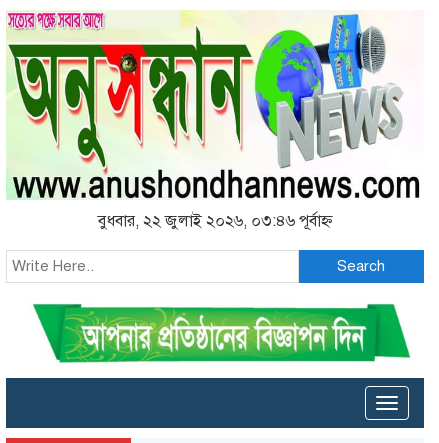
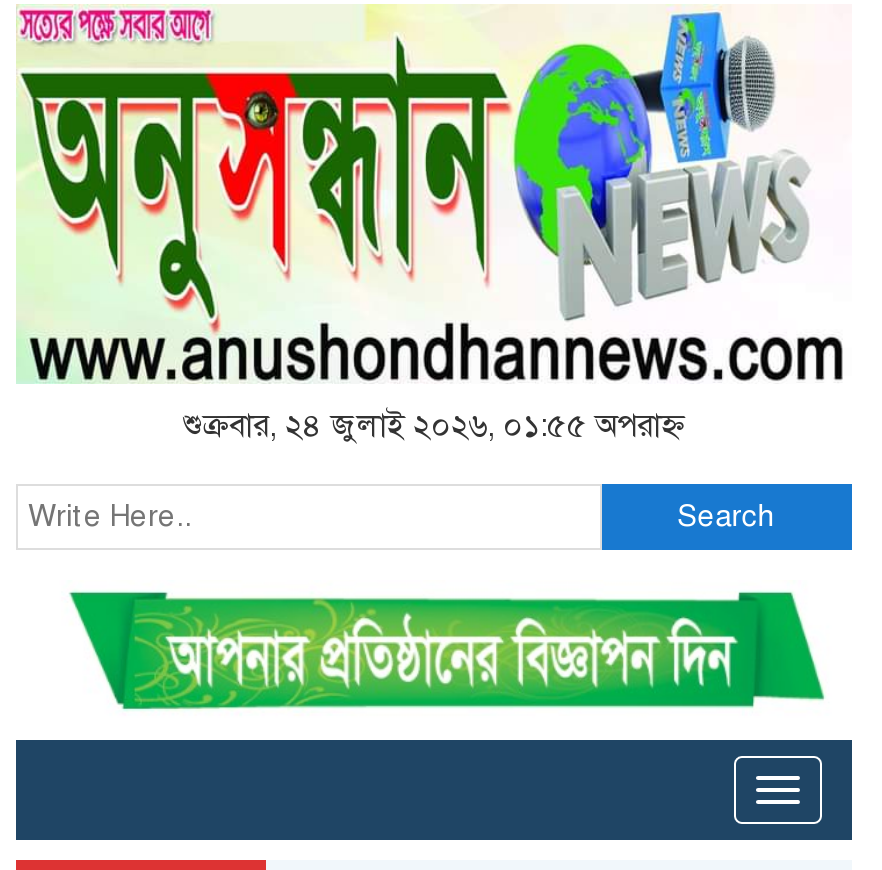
- বুধবার, ২২ জুলাই ২০২৬, ০৩:৪৬ পূর্বাহ্ন
+ শুক্রবার, ২৪ জুলাই ২০২৬, ০১:৫৫ অপরাহ্ন
